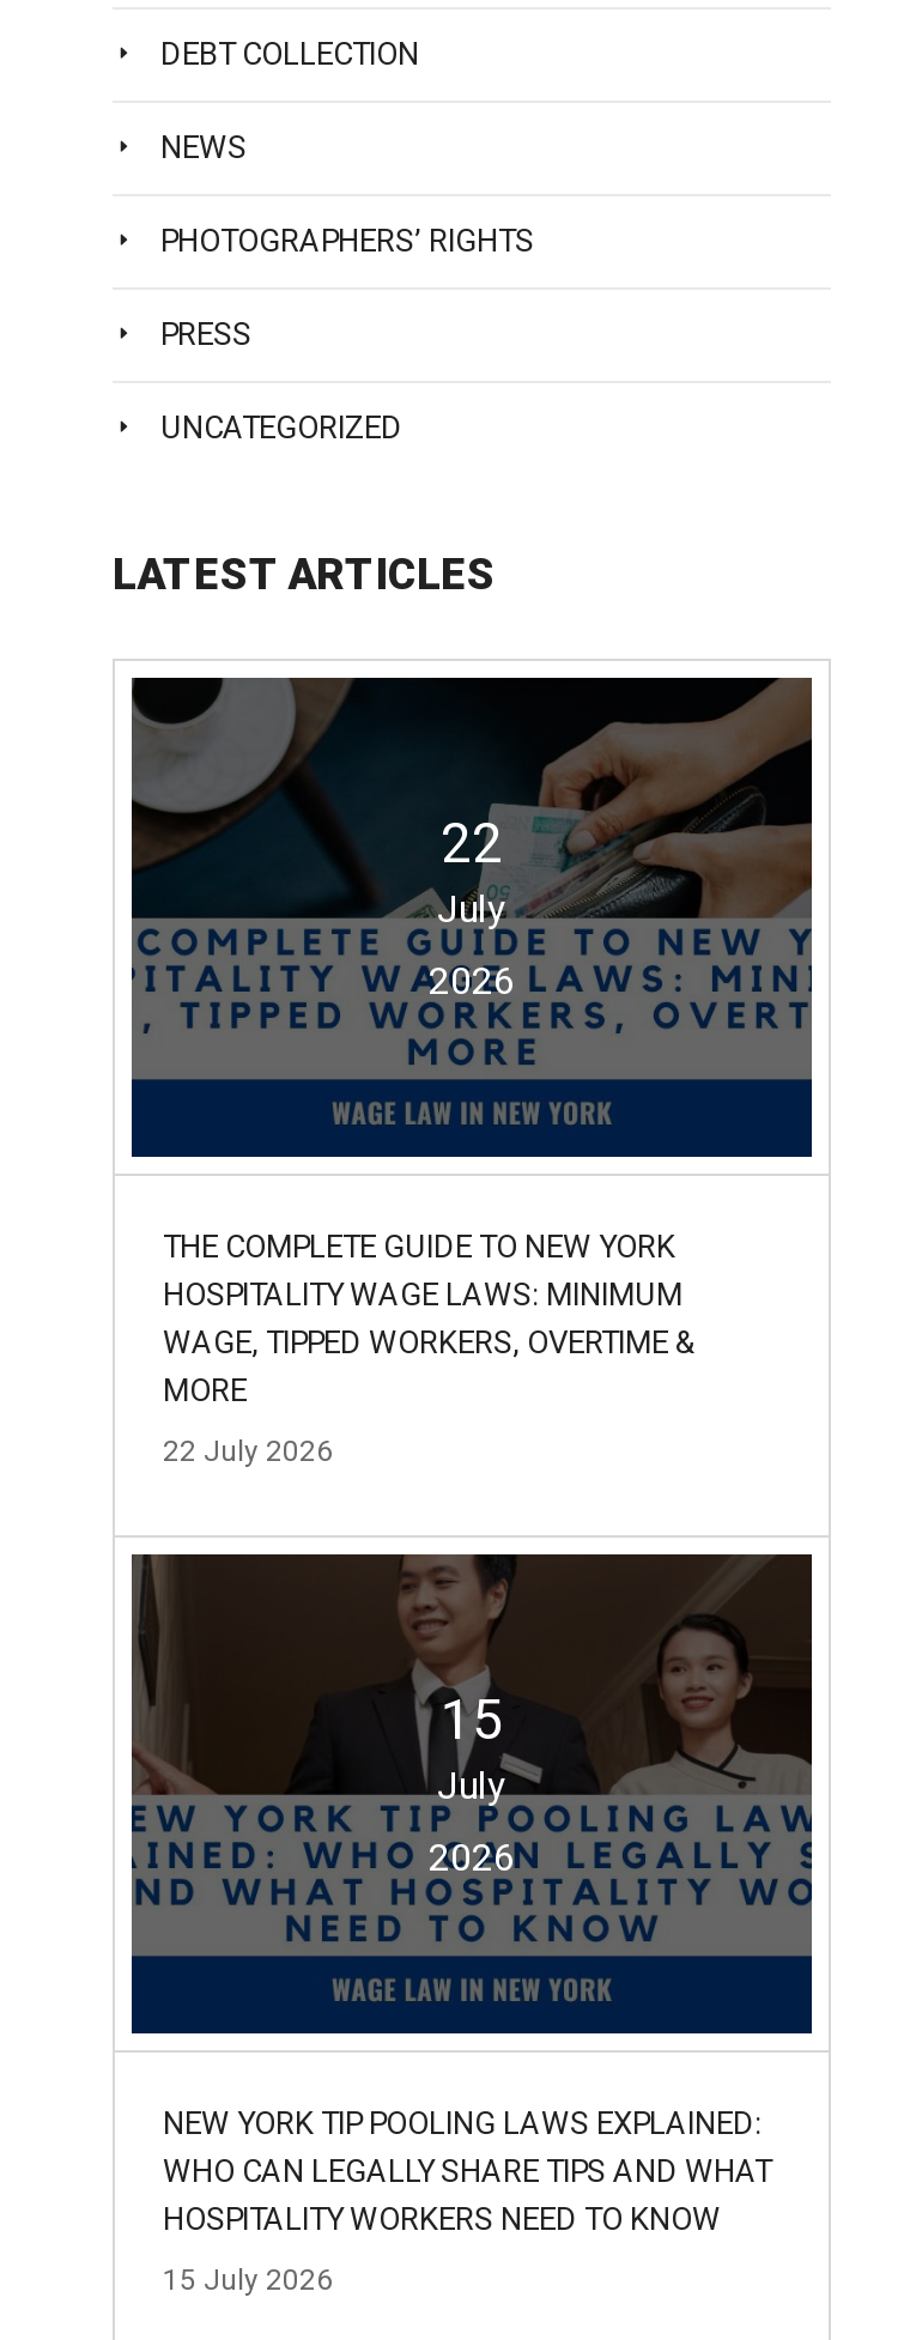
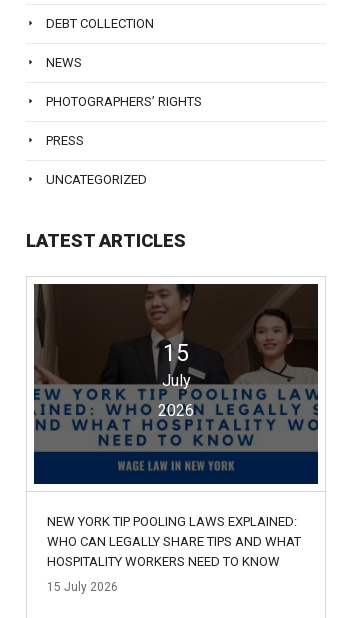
- [image]
- 22
- July
- 2026

- THE COMPLETE GUIDE TO NEW YORK
- HOSPITALITY WAGE LAWS: MINIMUM
- WAGE, TIPPED WORKERS, OVERTIME &
- MORE
- 22 July 2026
